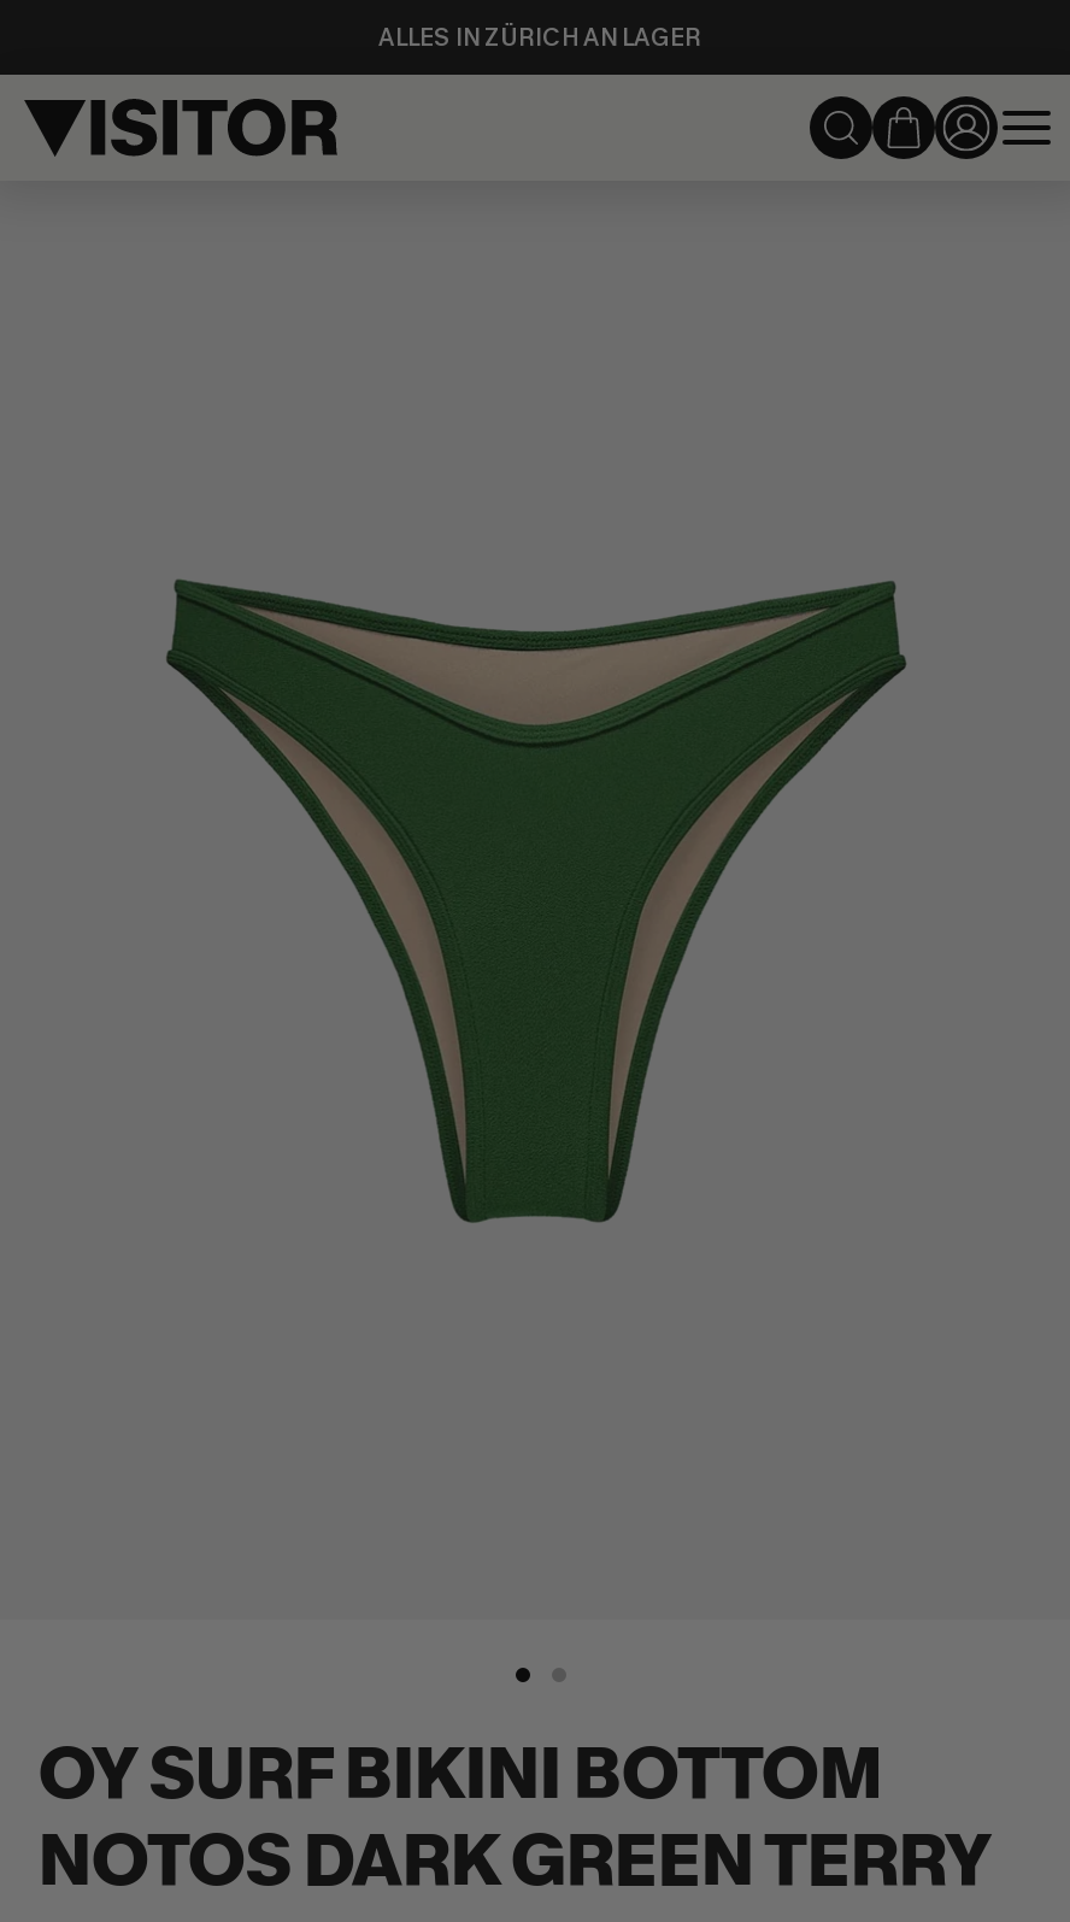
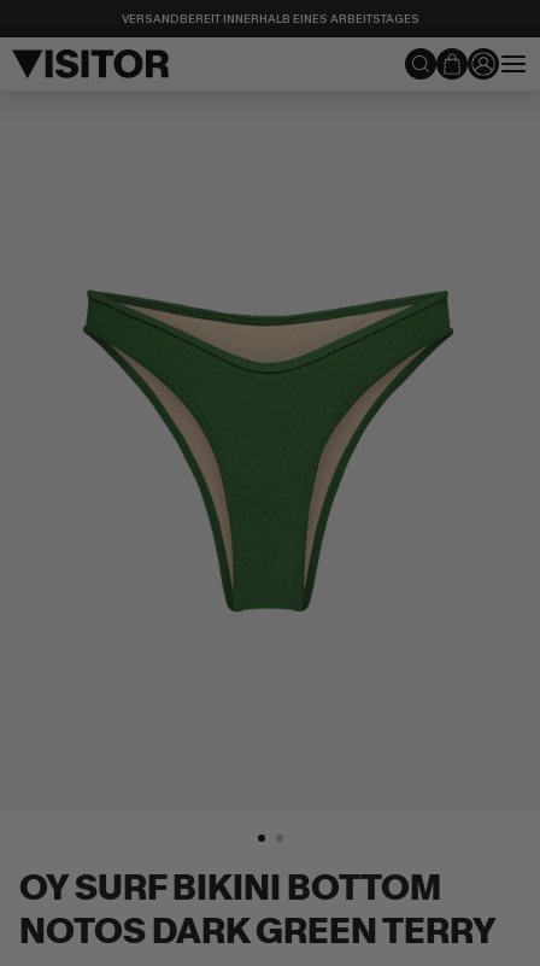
- ALLES IN ZÜRICH AN LAGER
+ VERSANDBEREIT INNERHALB EINES ARBEITSTAGES
